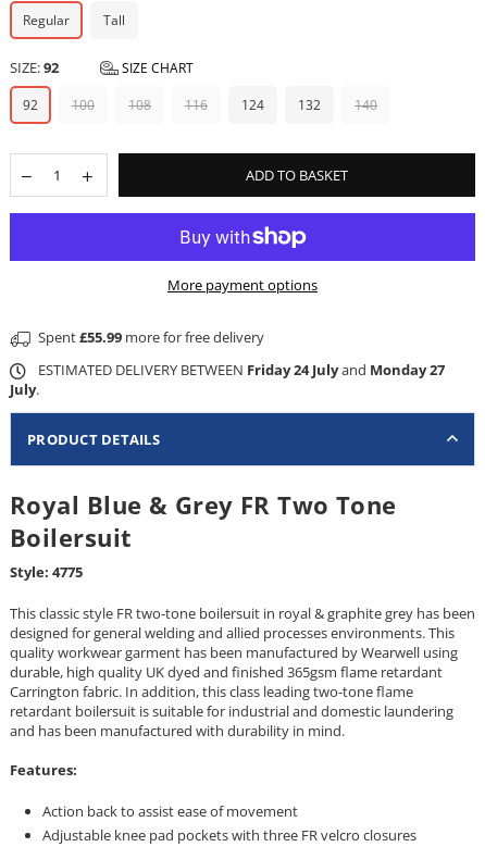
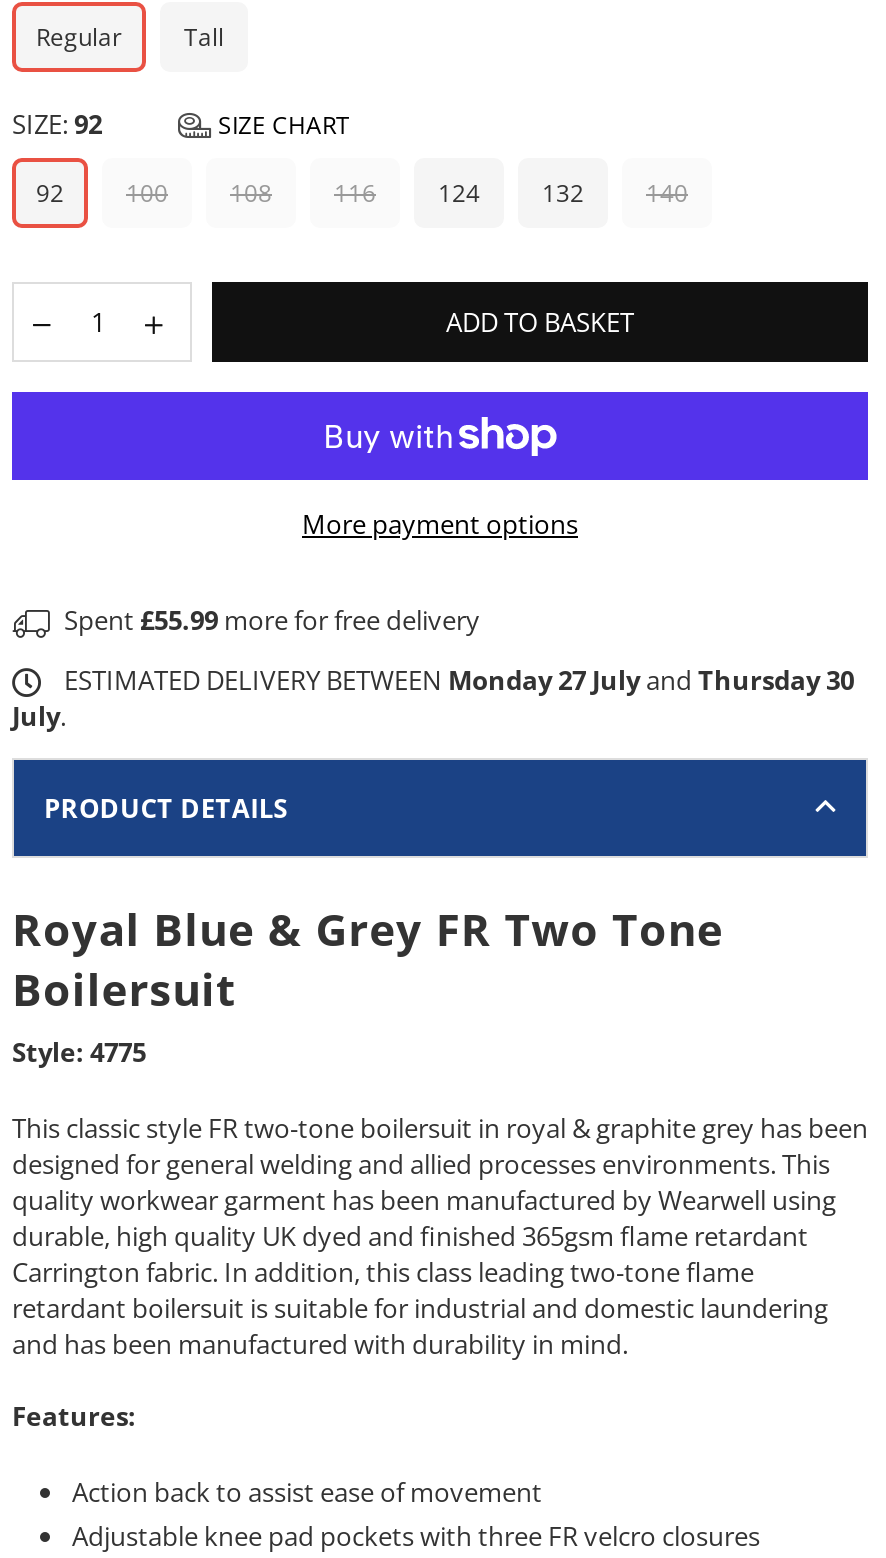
- ESTIMATED DELIVERY BETWEEN Friday 24 Julyand Monday 27
+ ESTIMATED DELIVERY BETWEEN Monday 27 Julyand Thursday 30
